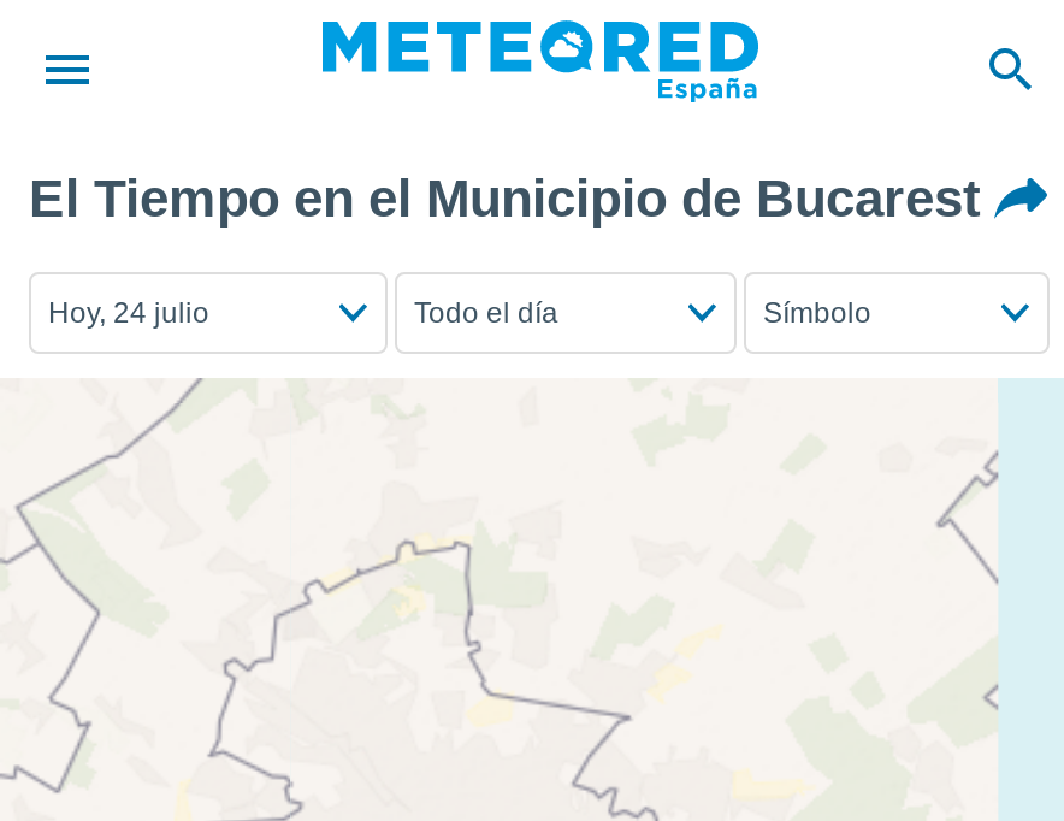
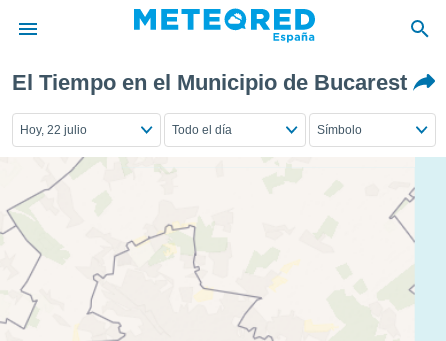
- Hoy, 24 julio
+ Hoy, 22 julio
